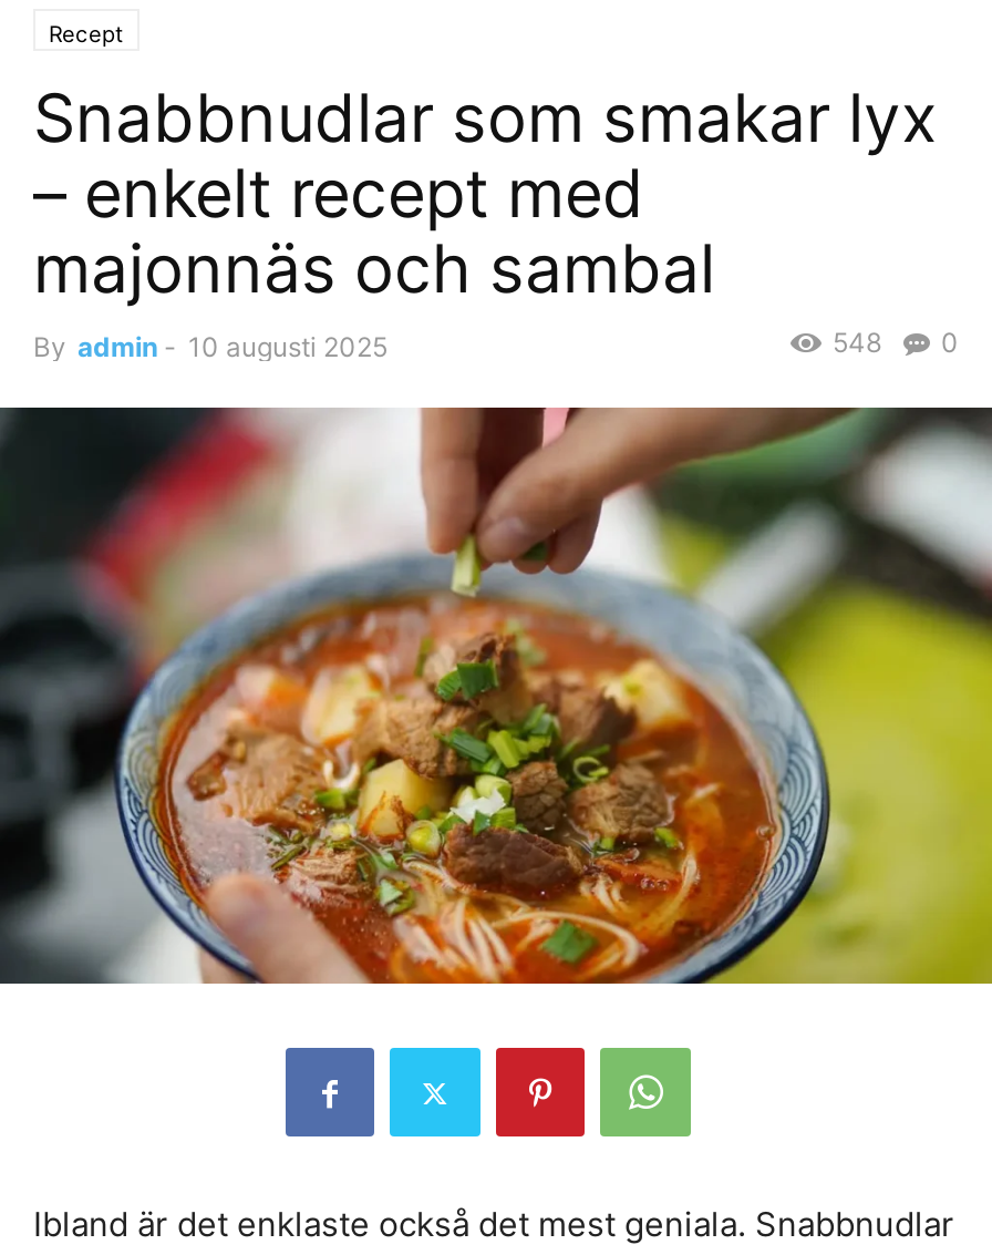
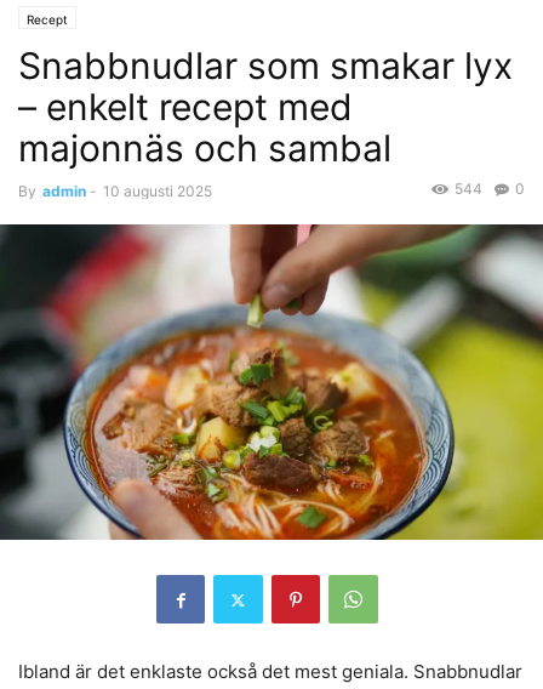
- 548 0
+ 544 0
